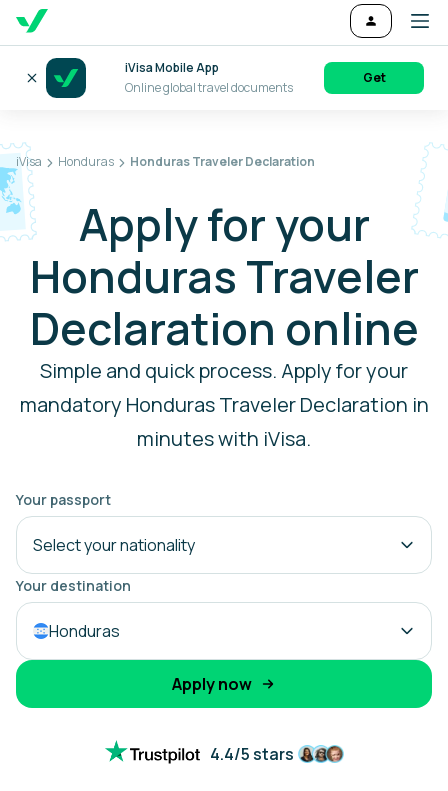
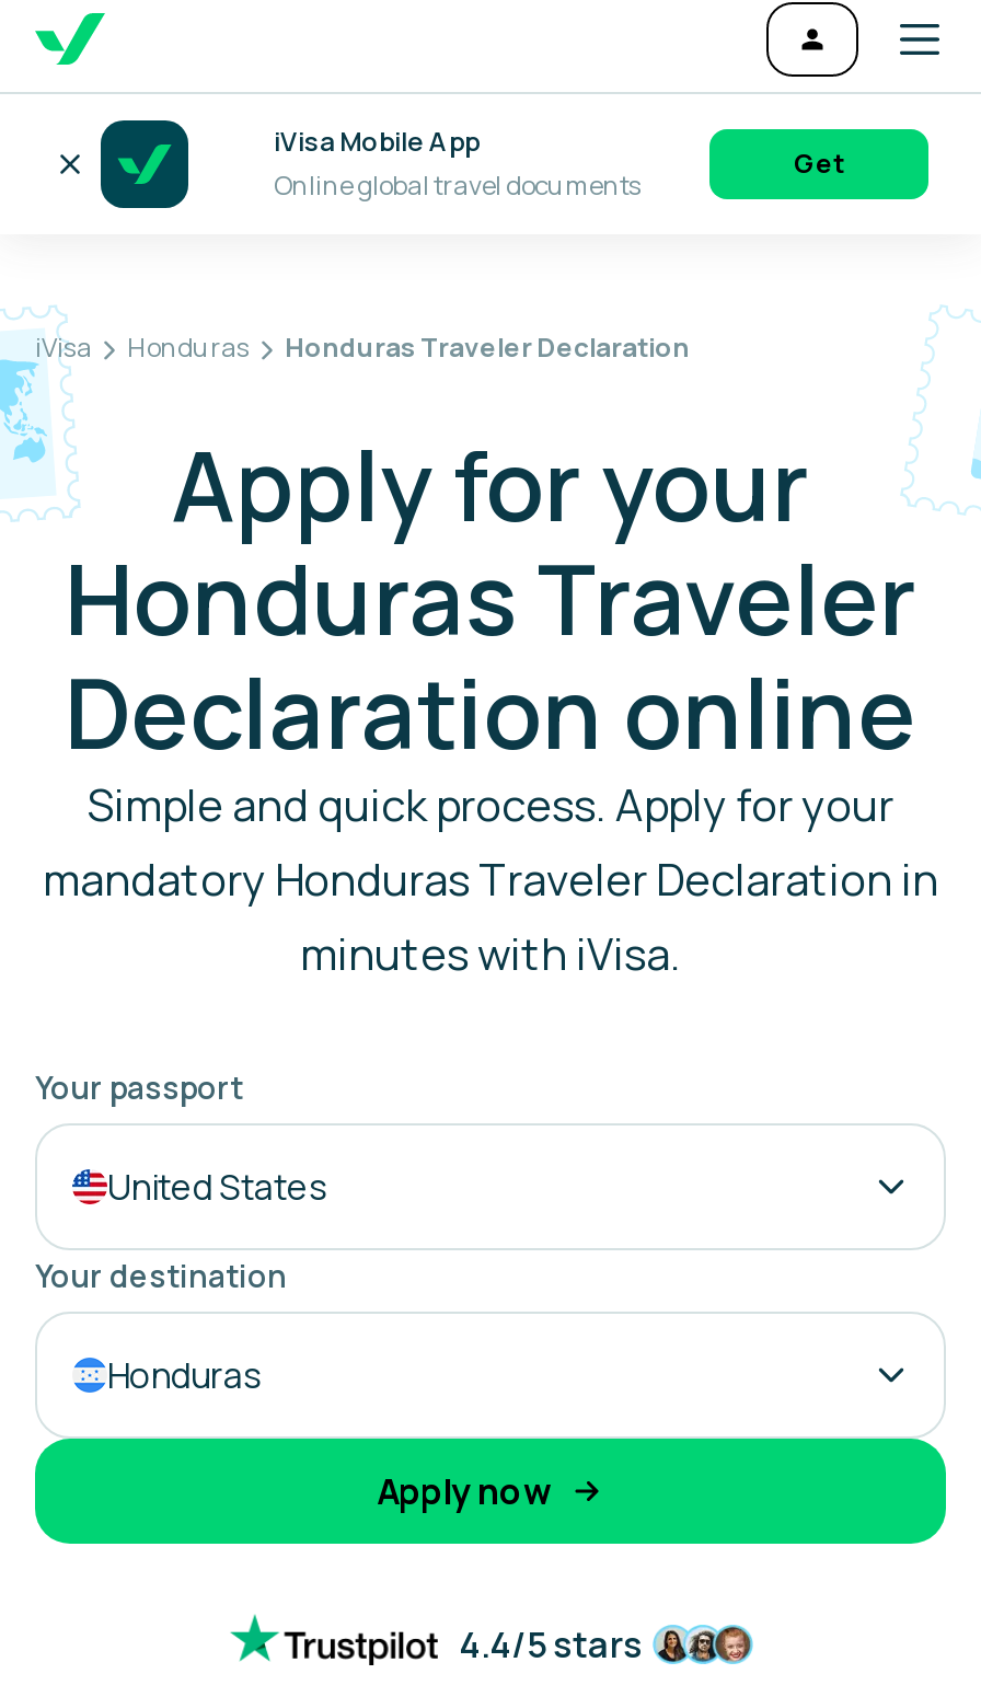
- Select your nationality
+ United States
